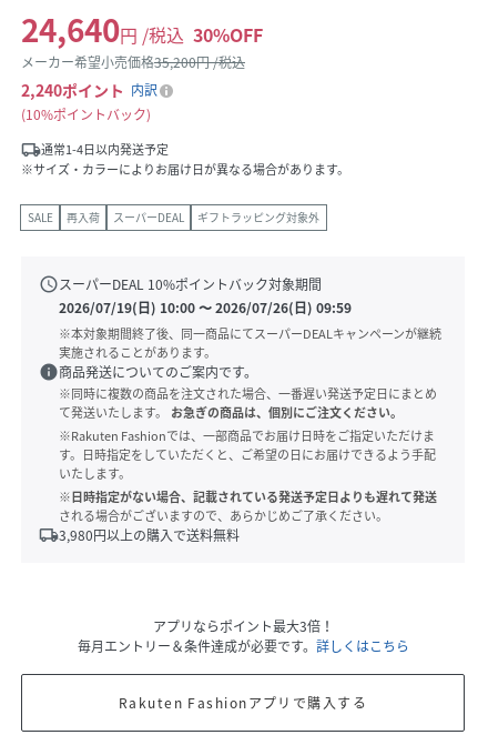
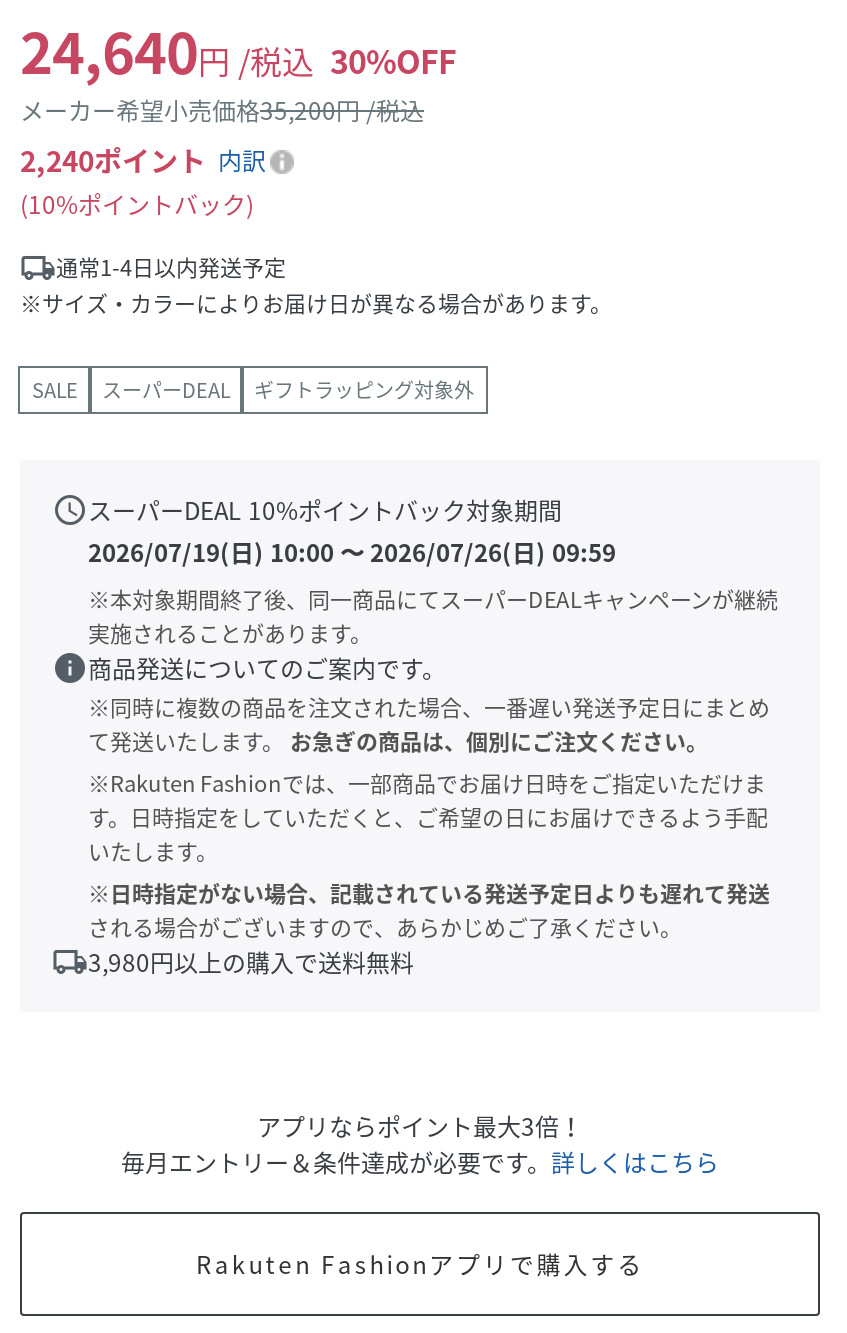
- 再入荷
